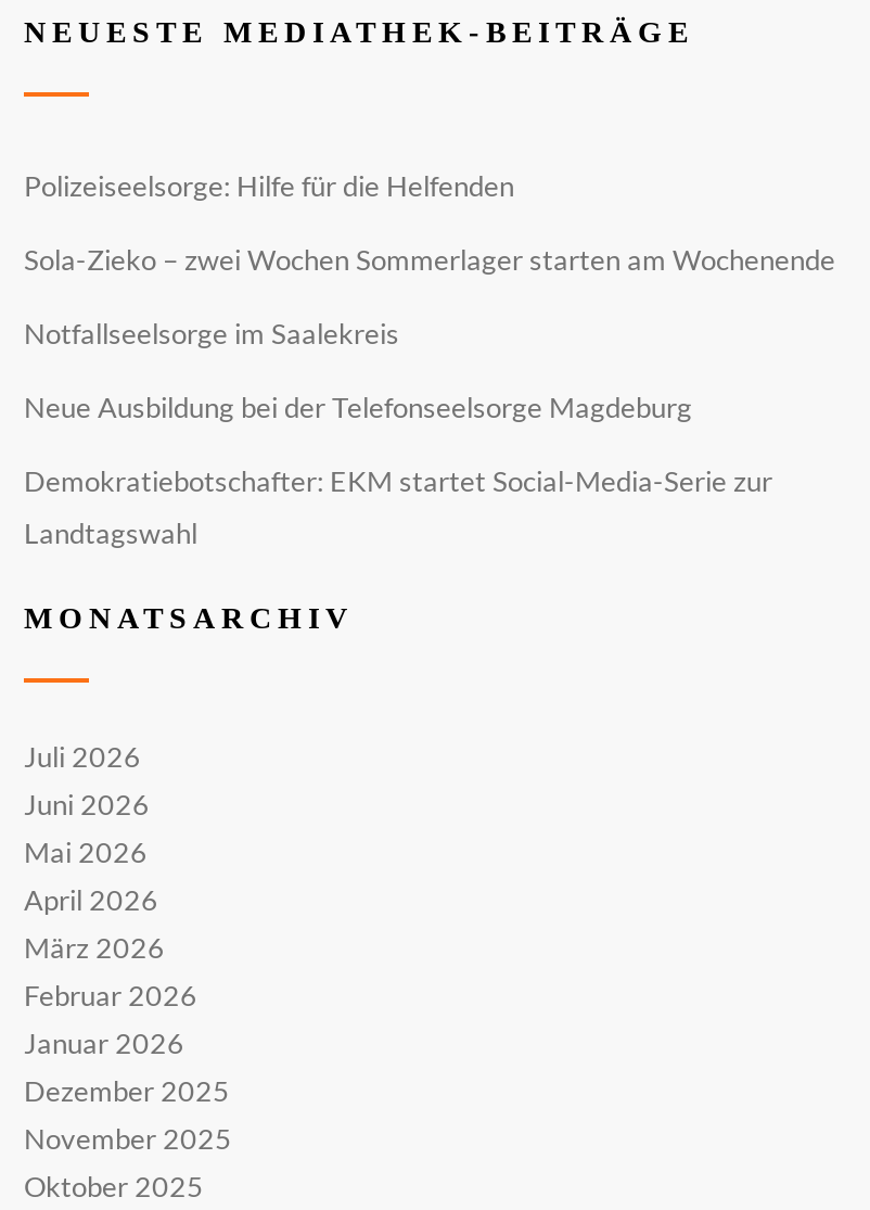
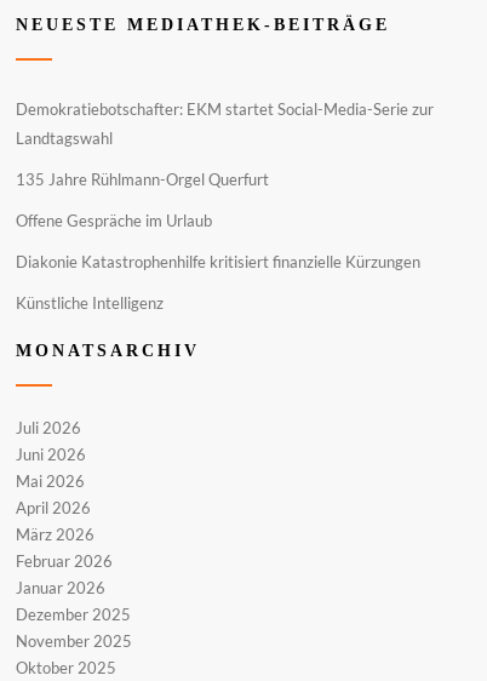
- Polizeiseelsorge: Hilfe für die Helfenden
- Sola-Zieko – zwei Wochen Sommerlager starten am Wochenende
- Notfallseelsorge im Saalekreis
- Neue Ausbildung bei der Telefonseelsorge Magdeburg

moved up: Demokratiebotschafter: EKM startet Social-Media-Serie zur | Landtagswahl

+ 135 Jahre Rühlmann-Orgel Querfurt
+ Offene Gespräche im Urlaub
+ Diakonie Katastrophenhilfe kritisiert finanzielle Kürzungen
+ Künstliche Intelligenz
